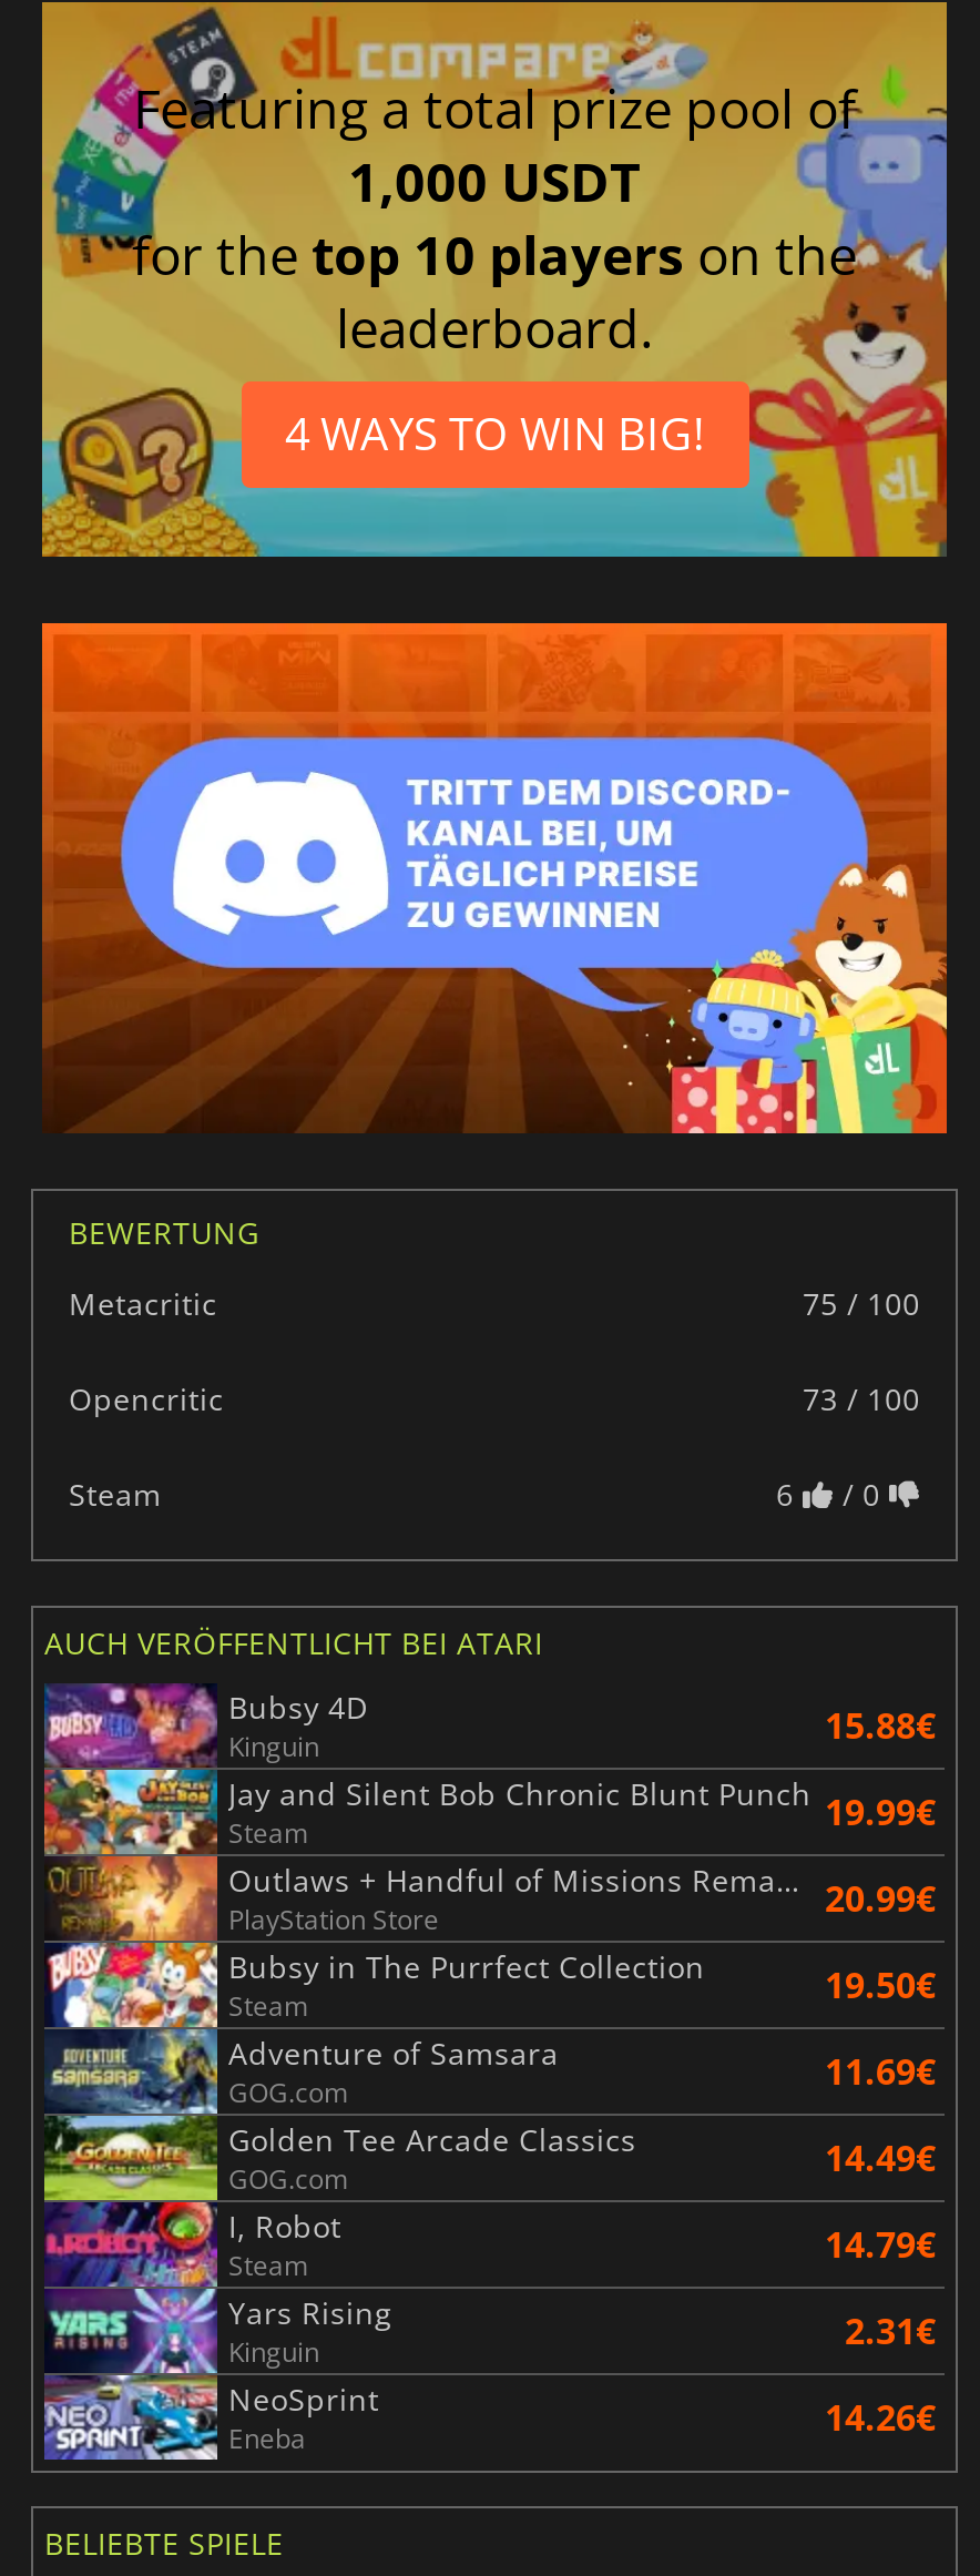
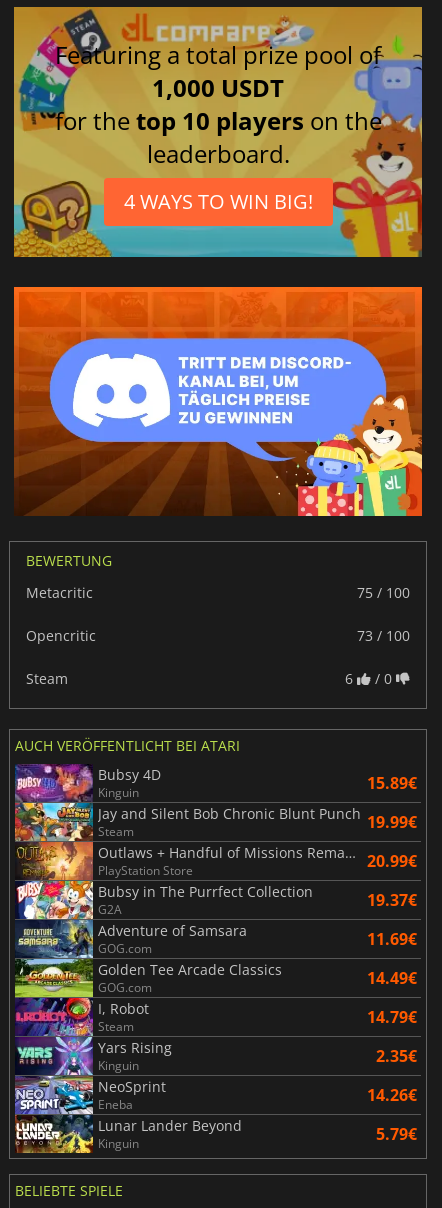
- 15.88€
+ 15.89€

- Steam
- 19.50€
+ G2A
+ 19.37€

- 2.31€
+ 2.35€

+ [image]
+ Lunar Lander Beyond
+ Kinguin
+ 5.79€
